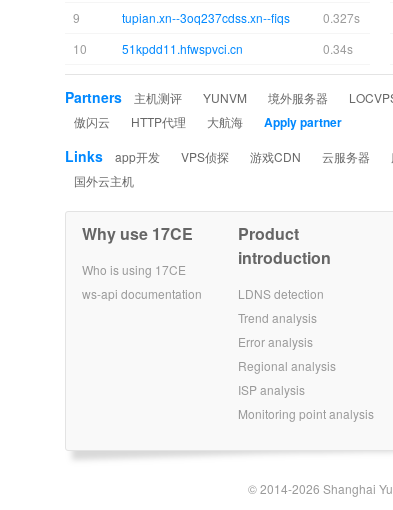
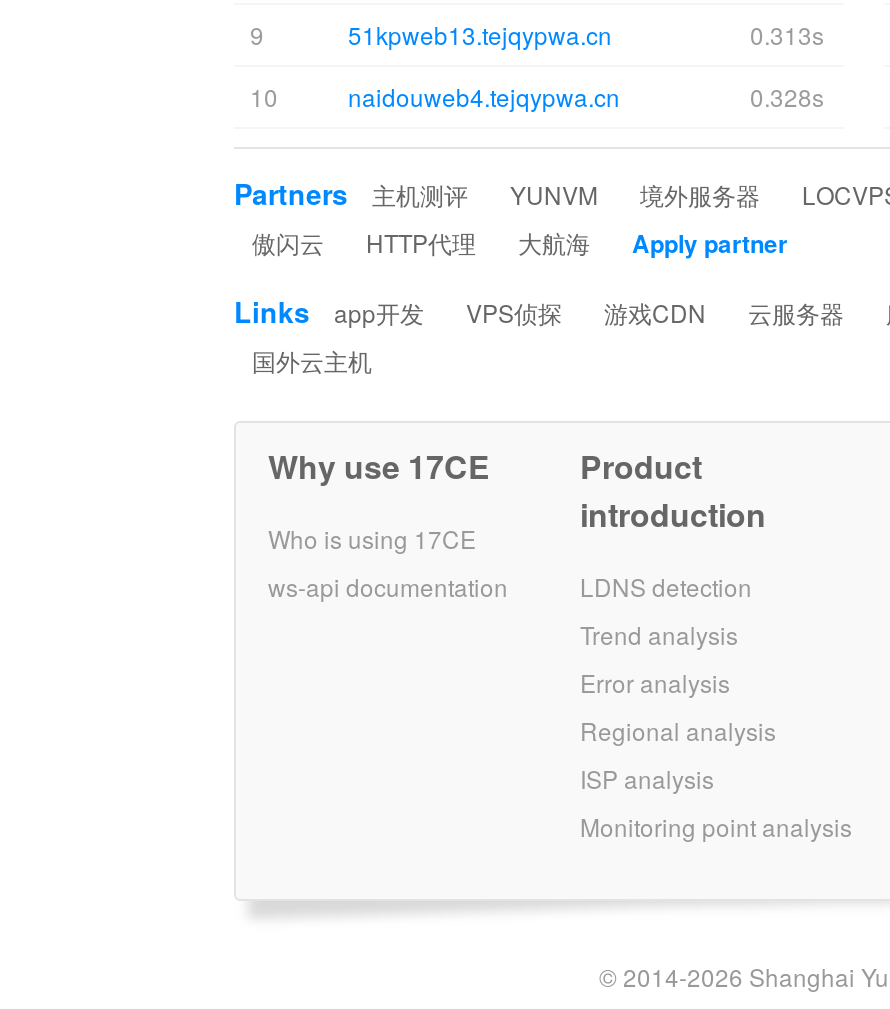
- tupian.xn--3oq237cdss.xn--fiqs
- 0.327s
+ 51kpweb13.tejqypwa.cn
+ 0.313s

- 51kpdd11.hfwspvci.cn
- 0.34s
+ naidouweb4.tejqypwa.cn
+ 0.328s
